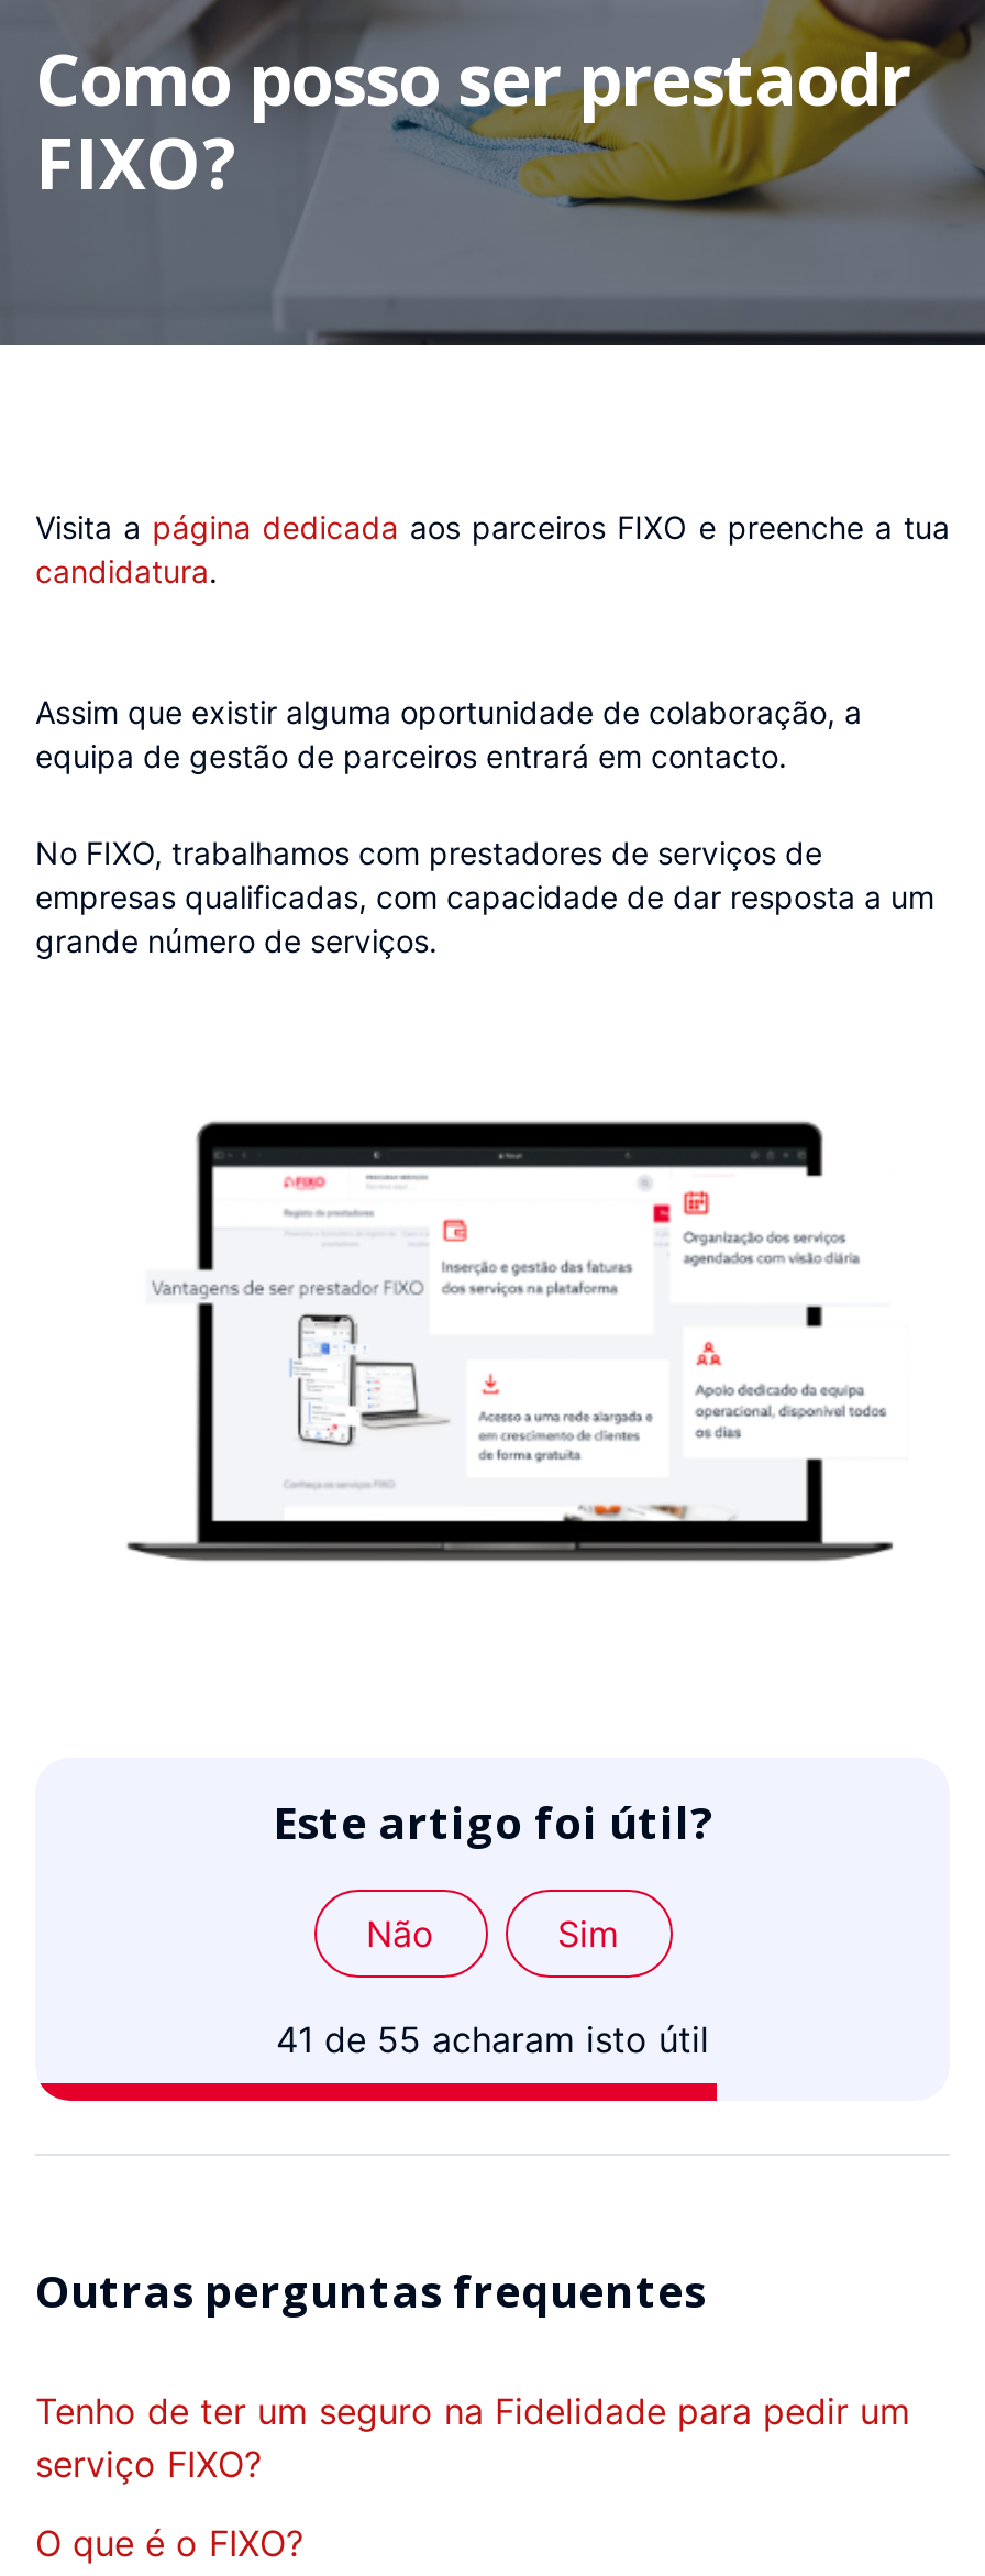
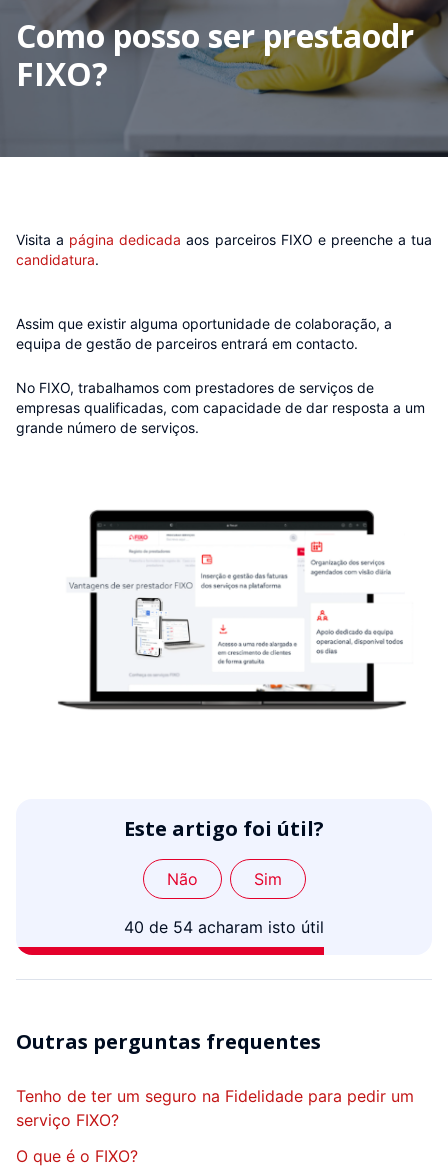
- 41 de 55 acharam isto útil
+ 40 de 54 acharam isto útil
